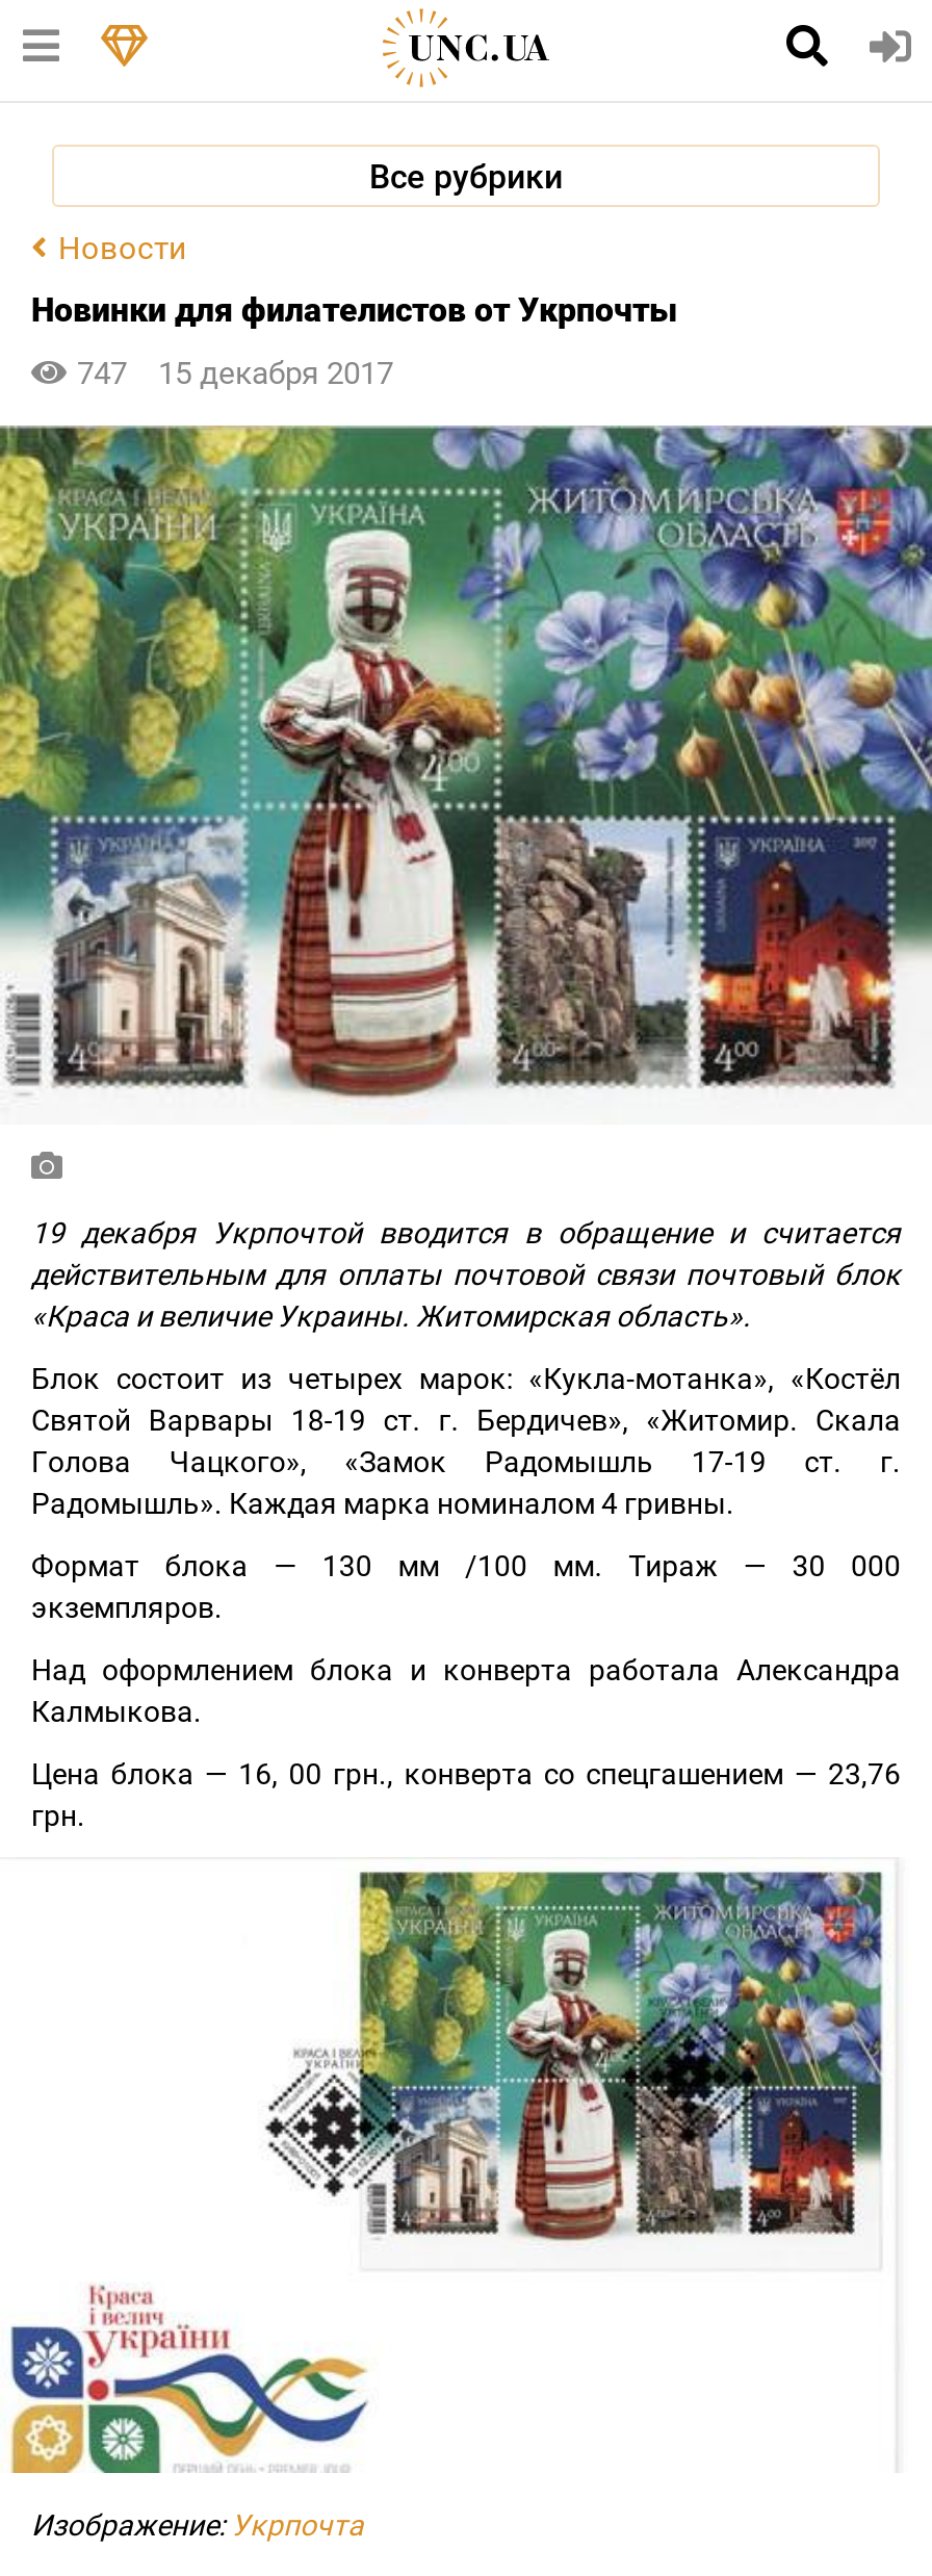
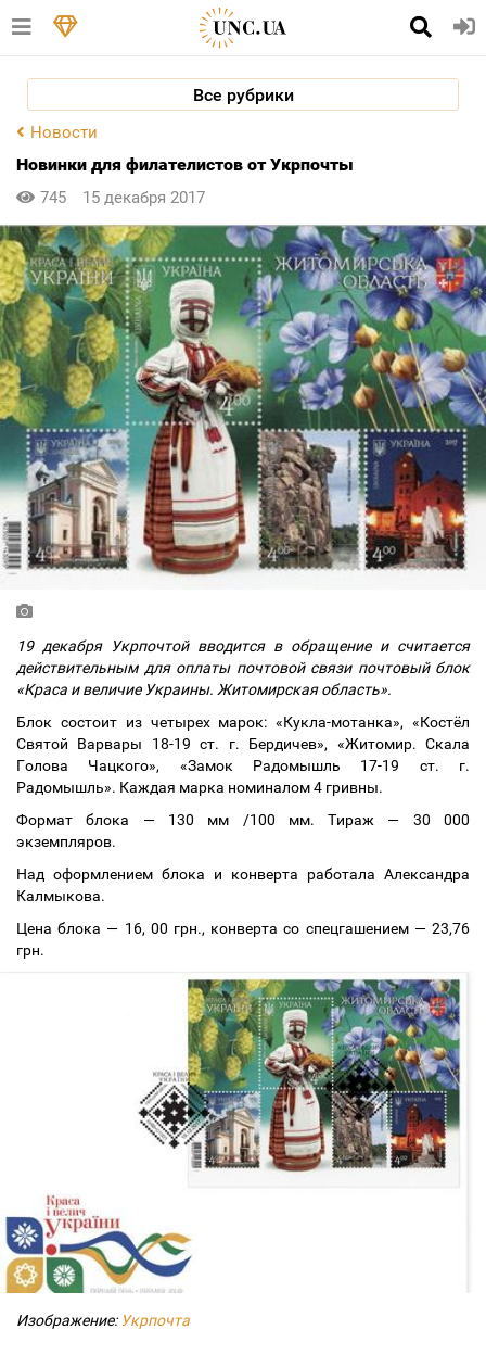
- 747 15 декабря 2017
+ 745 15 декабря 2017
